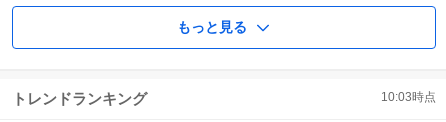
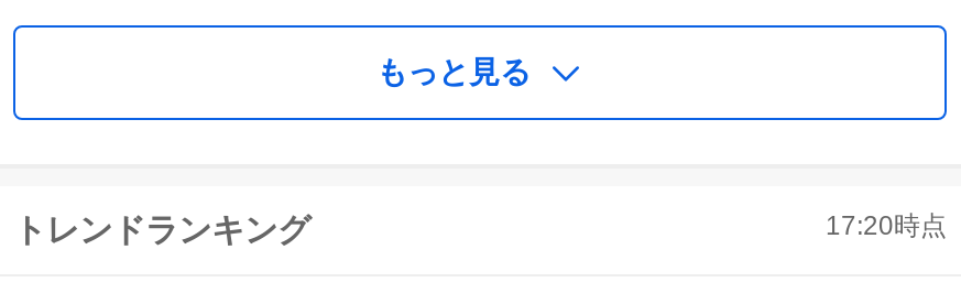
- 10:03時点
+ 17:20時点
